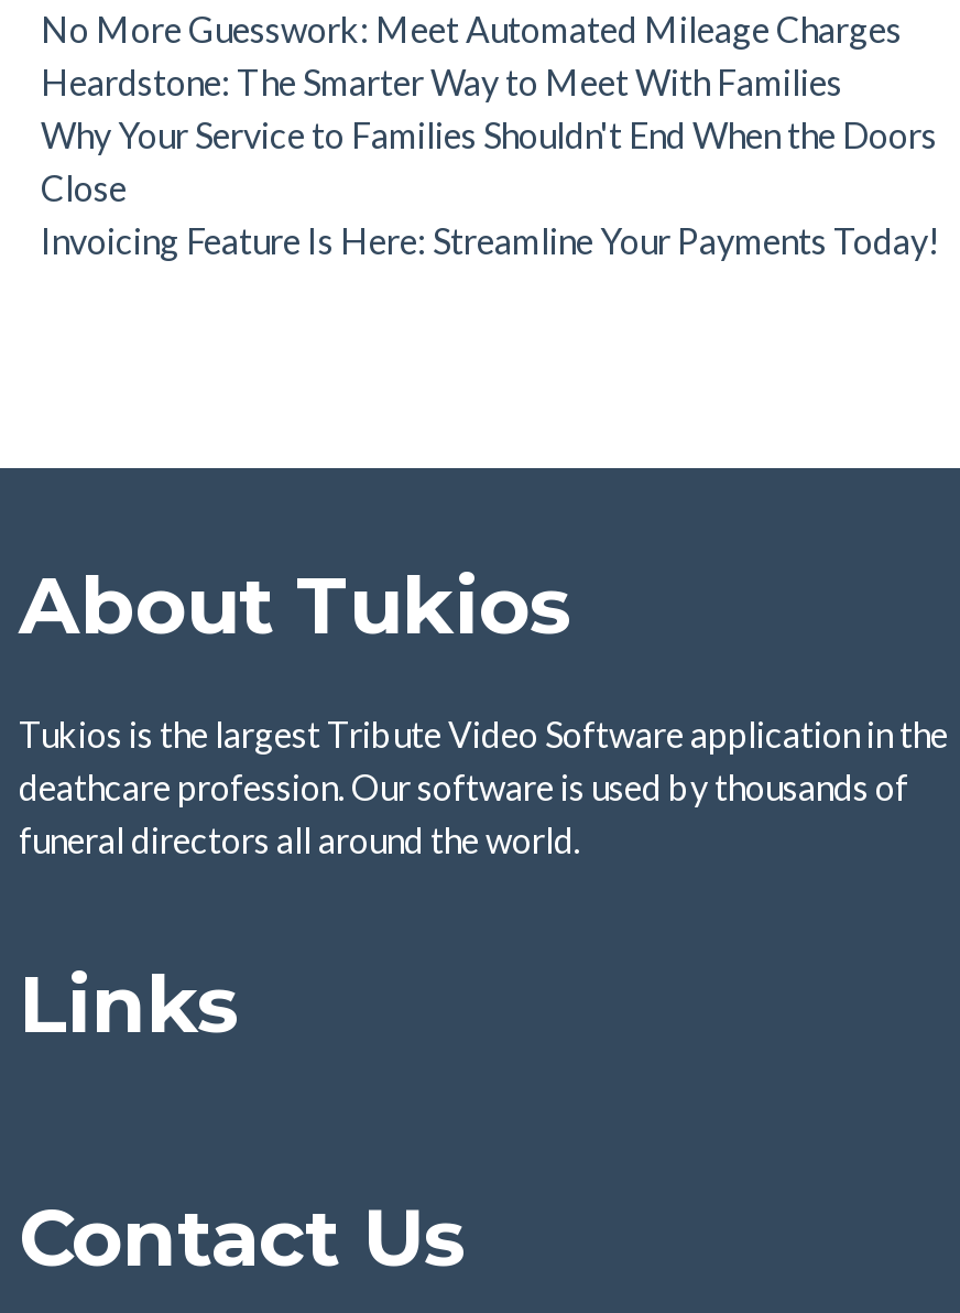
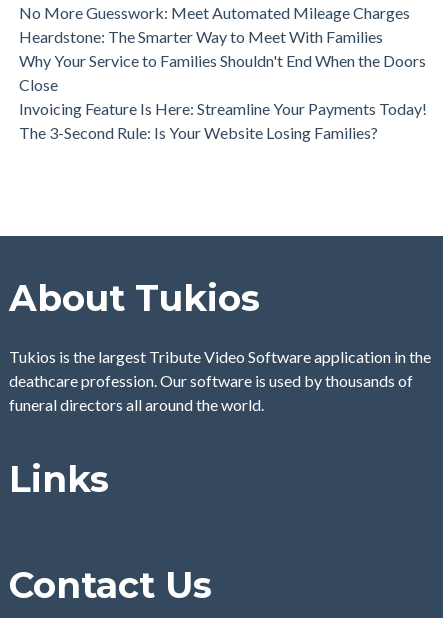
+ The 3-Second Rule: Is Your Website Losing Families?
